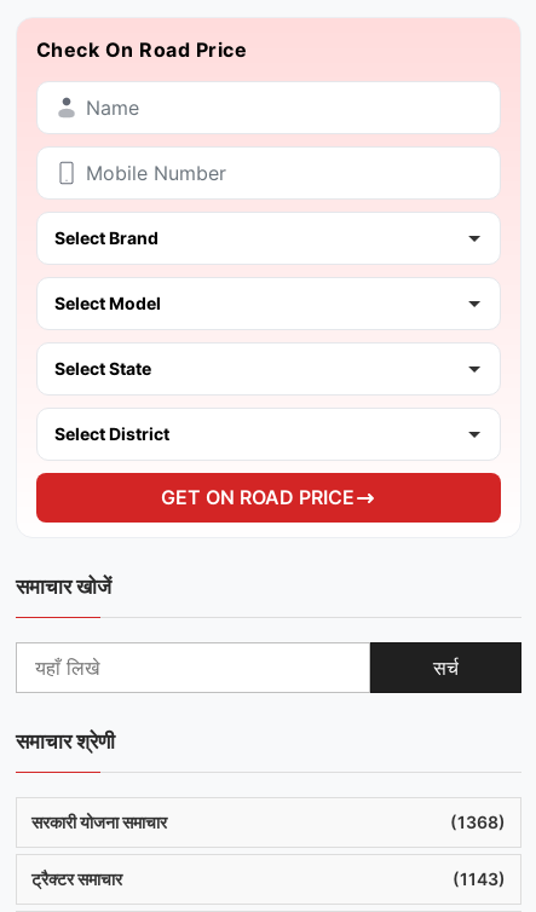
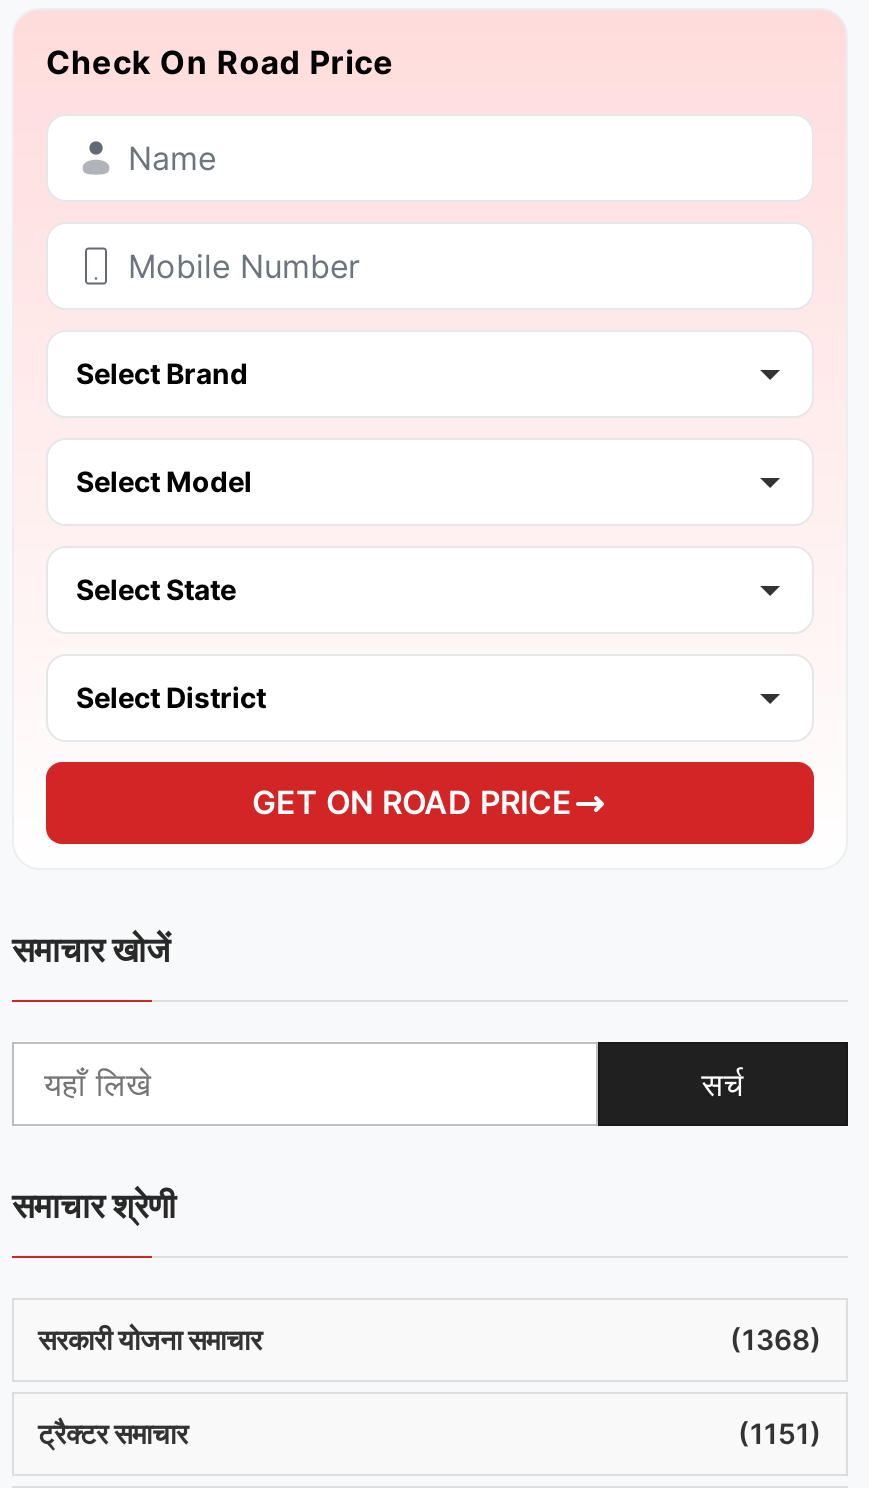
- (1143)
+ (1151)
